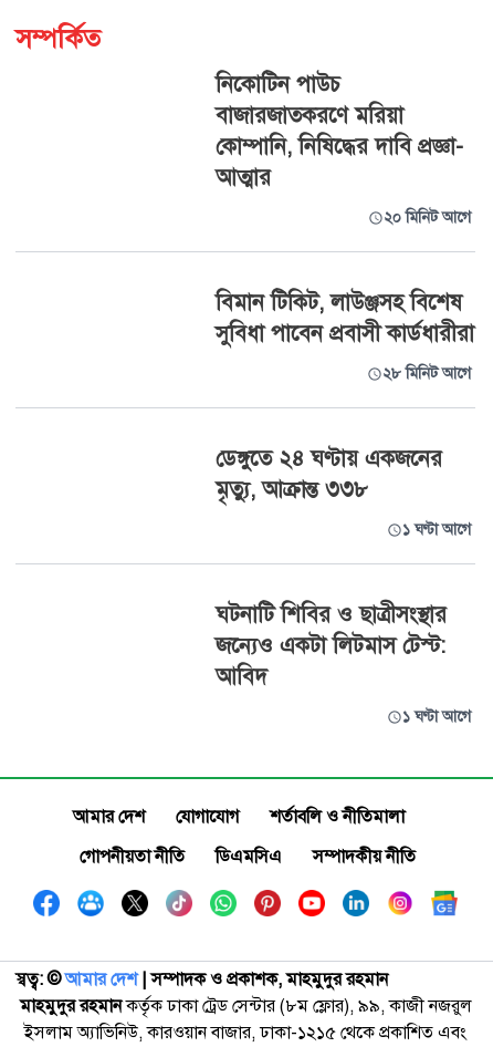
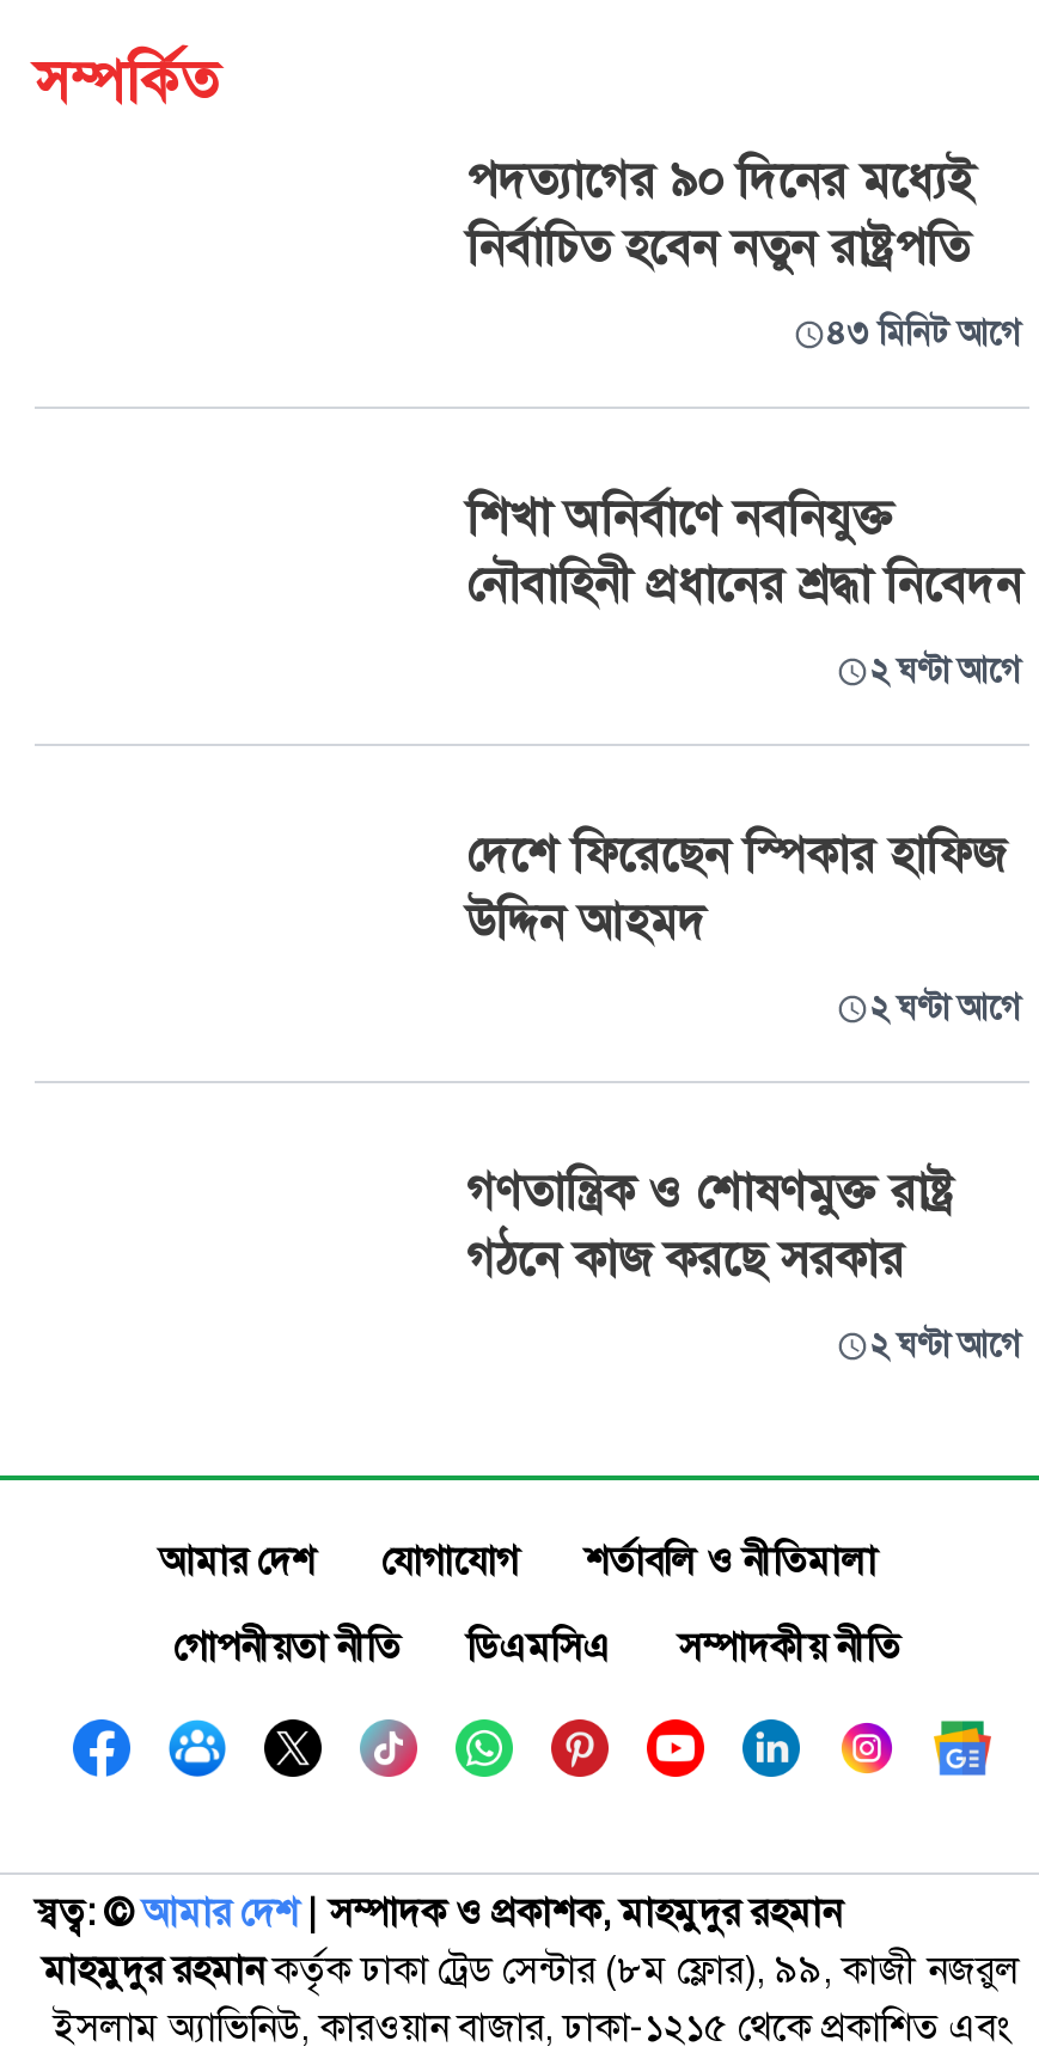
- নিকোটিন পাউচ
- বাজারজাতকরণে মরিয়া
- কোম্পানি, নিষিদ্ধের দাবি প্রজ্ঞা-
- আত্মার
+ পদত্যাগের ৯০ দিনের মধ্যেই
+ নির্বাচিত হবেন নতুন রাষ্ট্রপতি

- ২০ মিনিট আগে
+ ৪৩ মিনিট আগে

- বিমান টিকিট, লাউঞ্জসহ বিশেষ
- সুবিধা পাবেন প্রবাসী কার্ডধারীরা
+ শিখা অনির্বাণে নবনিযুক্ত
+ নৌবাহিনী প্রধানের শ্রদ্ধা নিবেদন

- ২৮ মিনিট আগে
+ ২ ঘণ্টা আগে

- ডেঙ্গুতে ২৪ ঘণ্টায় একজনের
- মৃত্যু, আক্রান্ত ৩৩৮
+ দেশে ফিরেছেন স্পিকার হাফিজ
+ উদ্দিন আহমদ

- ১ ঘণ্টা আগে
+ ২ ঘণ্টা আগে

- ঘটনাটি শিবির ও ছাত্রীসংস্থার
- জন্যেও একটা লিটমাস টেস্ট:
- আবিদ
+ গণতান্ত্রিক ও শোষণমুক্ত রাষ্ট্র
+ গঠনে কাজ করছে সরকার

- ১ ঘণ্টা আগে
+ ২ ঘণ্টা আগে
